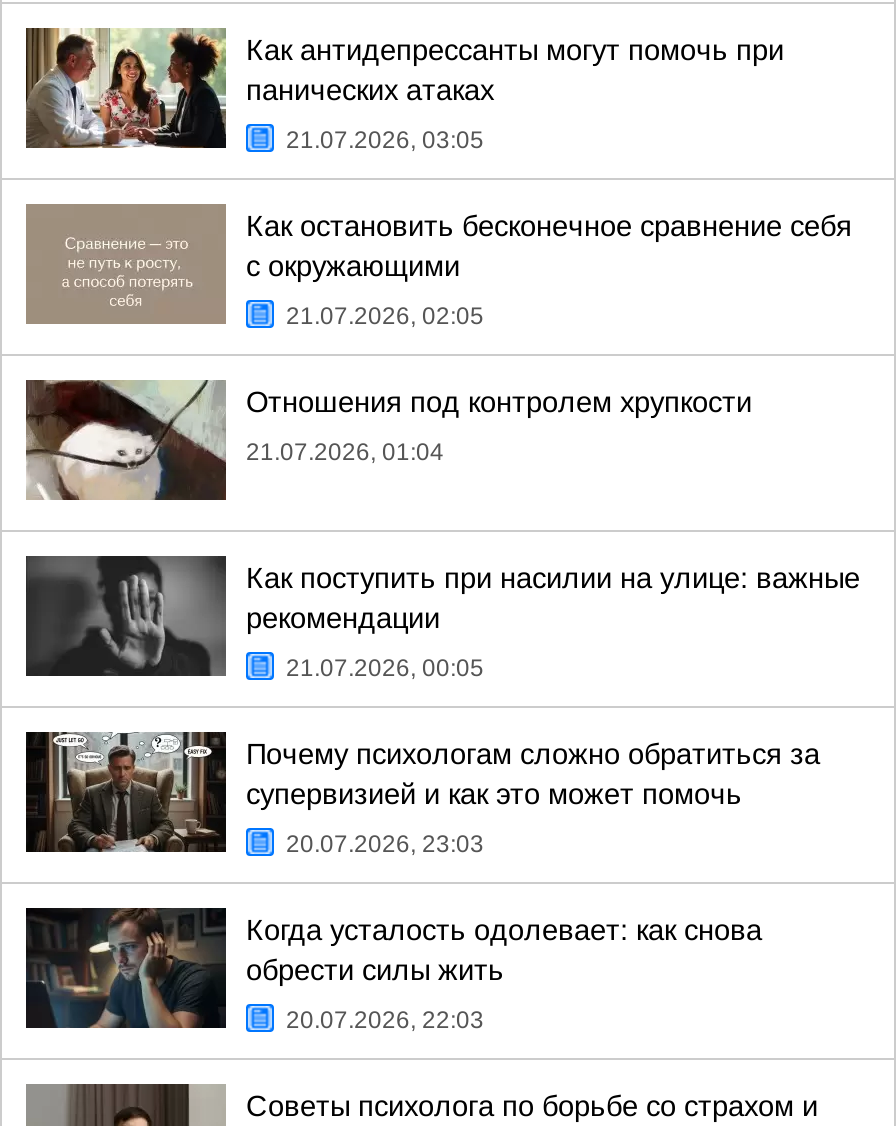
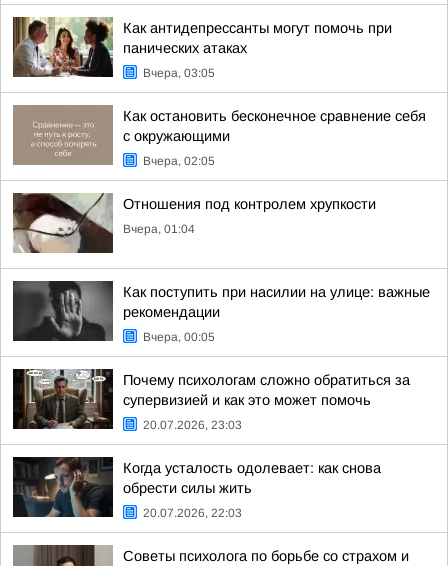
- 21.07.2026, 03:05
+ Вчера, 03:05

- 21.07.2026, 02:05
+ Вчера, 02:05

- 21.07.2026, 01:04
+ Вчера, 01:04

- 21.07.2026, 00:05
+ Вчера, 00:05
